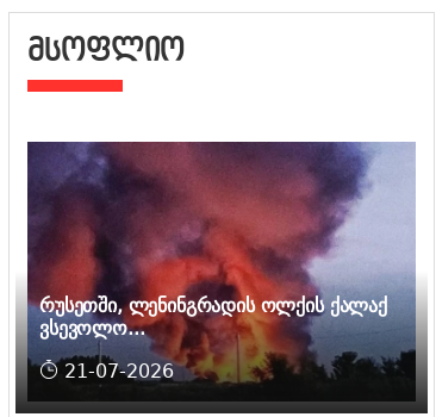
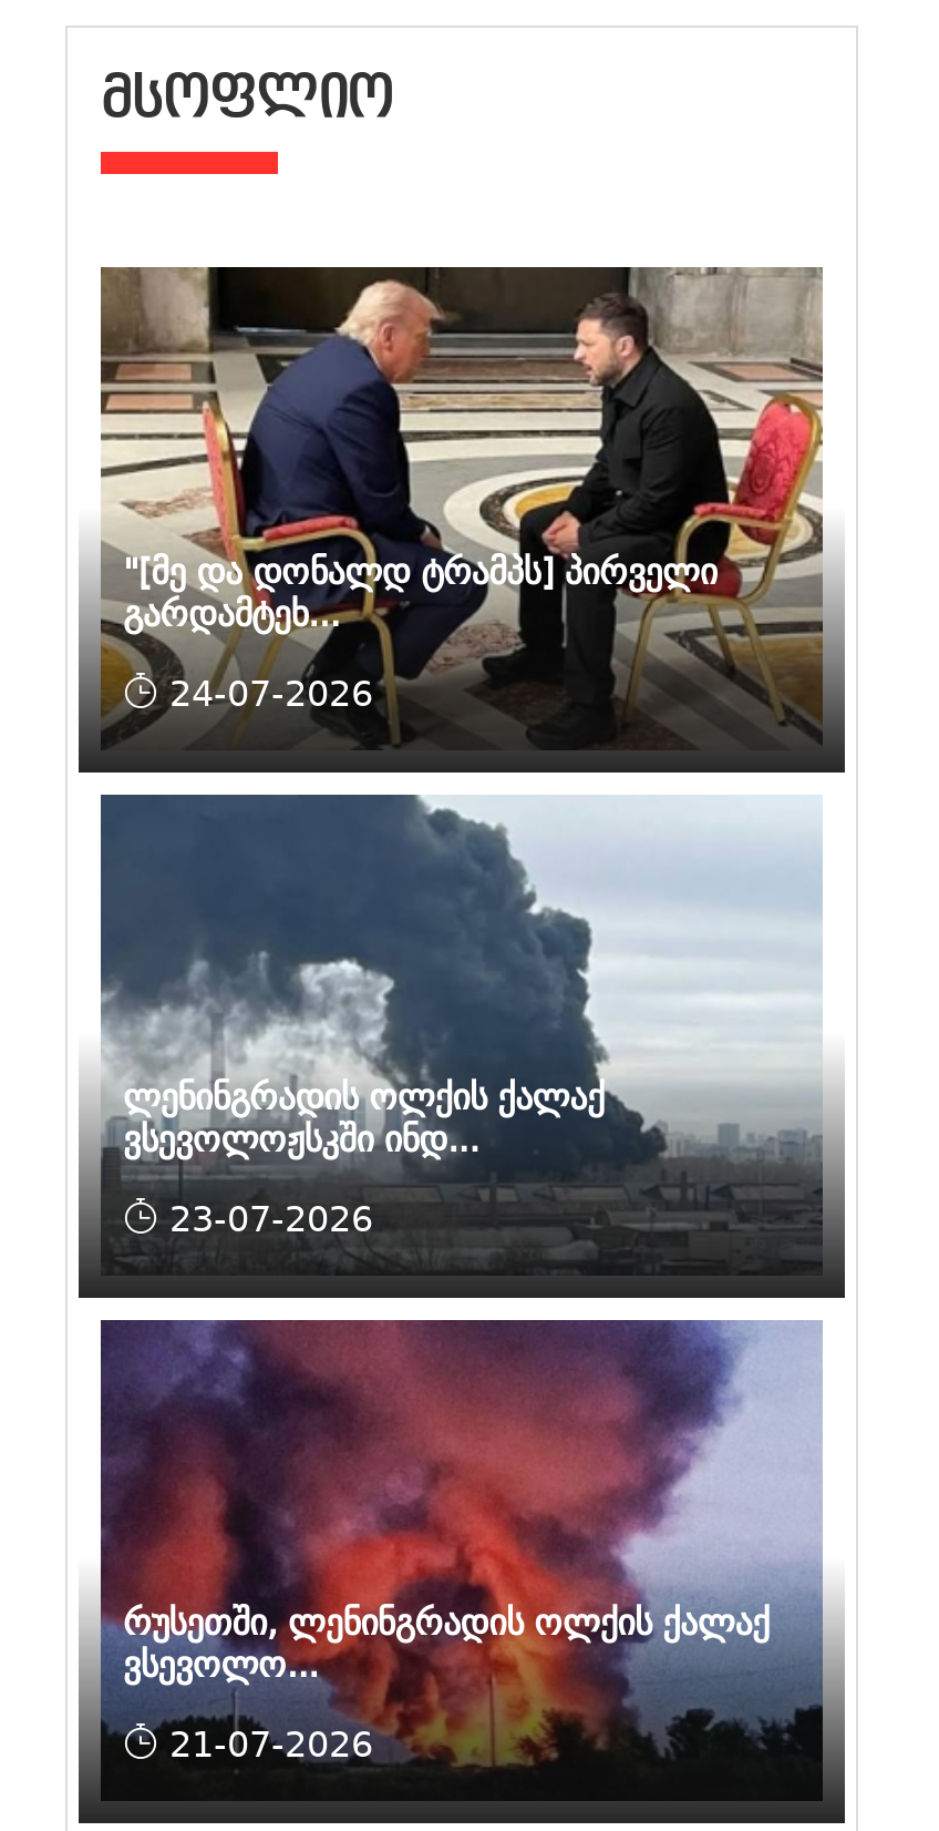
+ [image]
+ ლენინგრადის ოლქის ქალაქ
+ ვსევოლოჟსკში ინდ...
+ 23-07-2026

+ [image]
+ "[მე და დონალდ ტრამპს] პირველი
+ გარდამტეხ...
+ 24-07-2026
